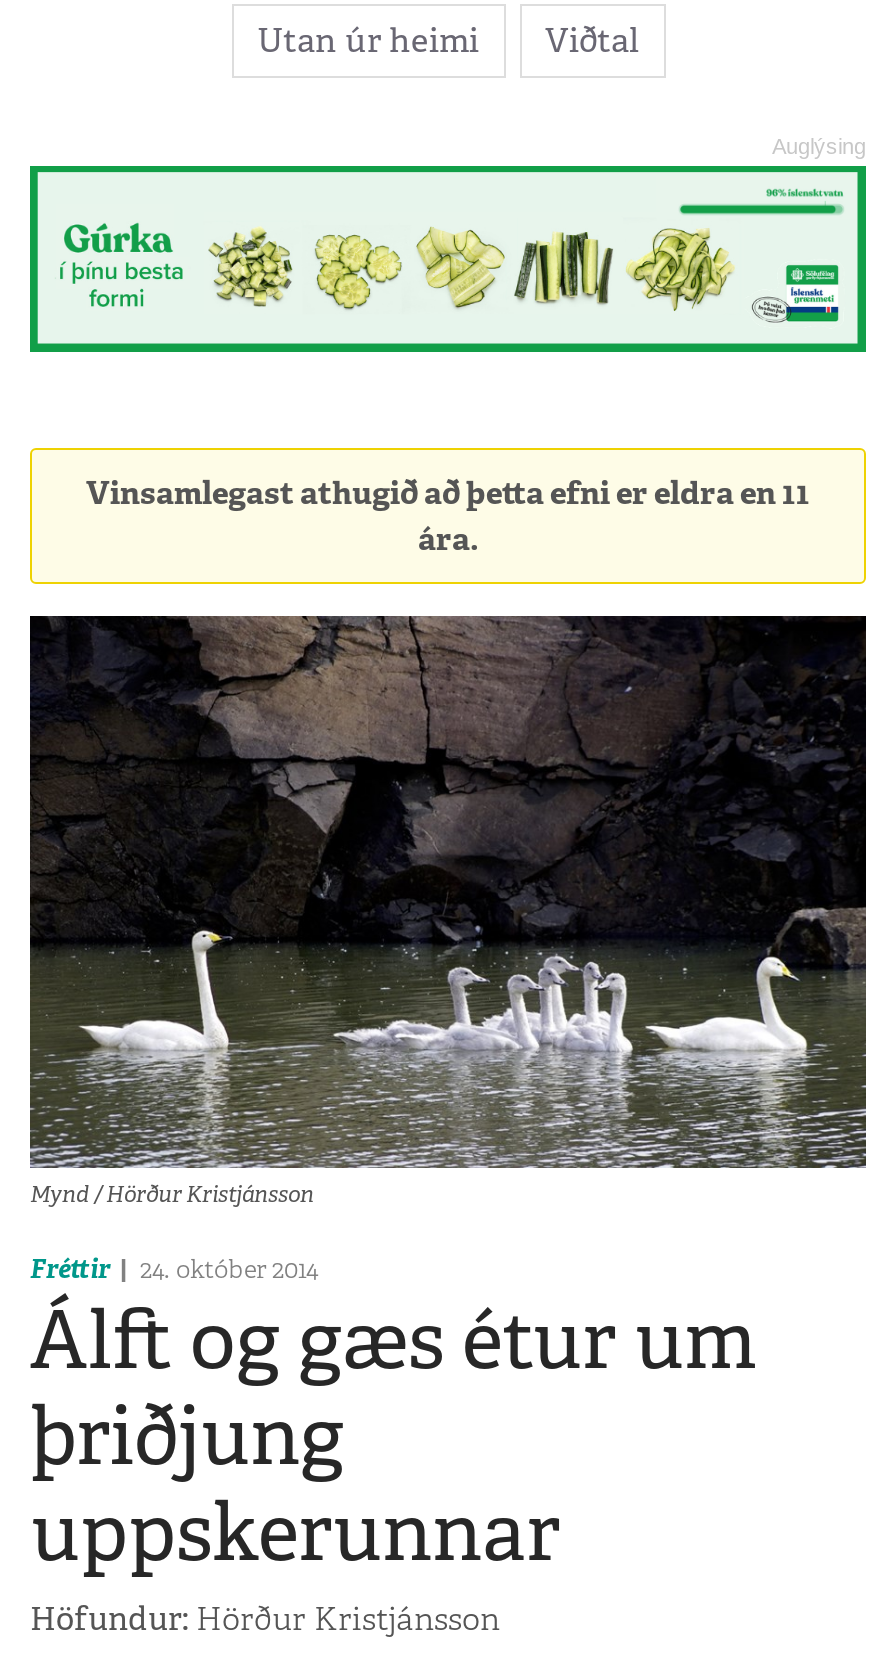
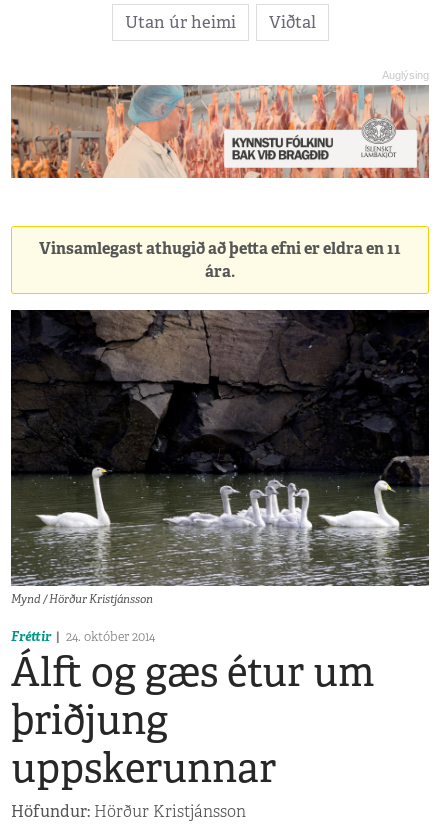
- [image]
+ [image]
